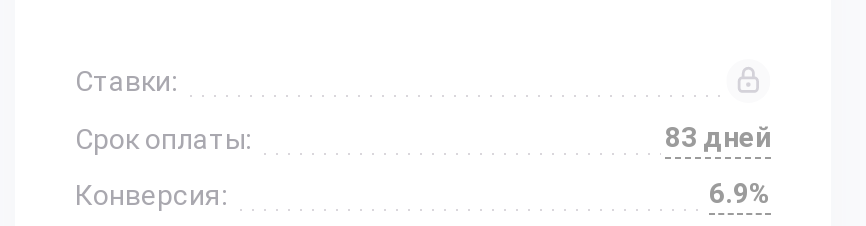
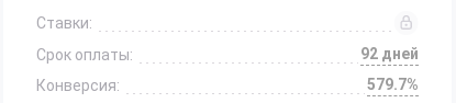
- 83 дней
+ 92 дней

- 6.9%
+ 579.7%
